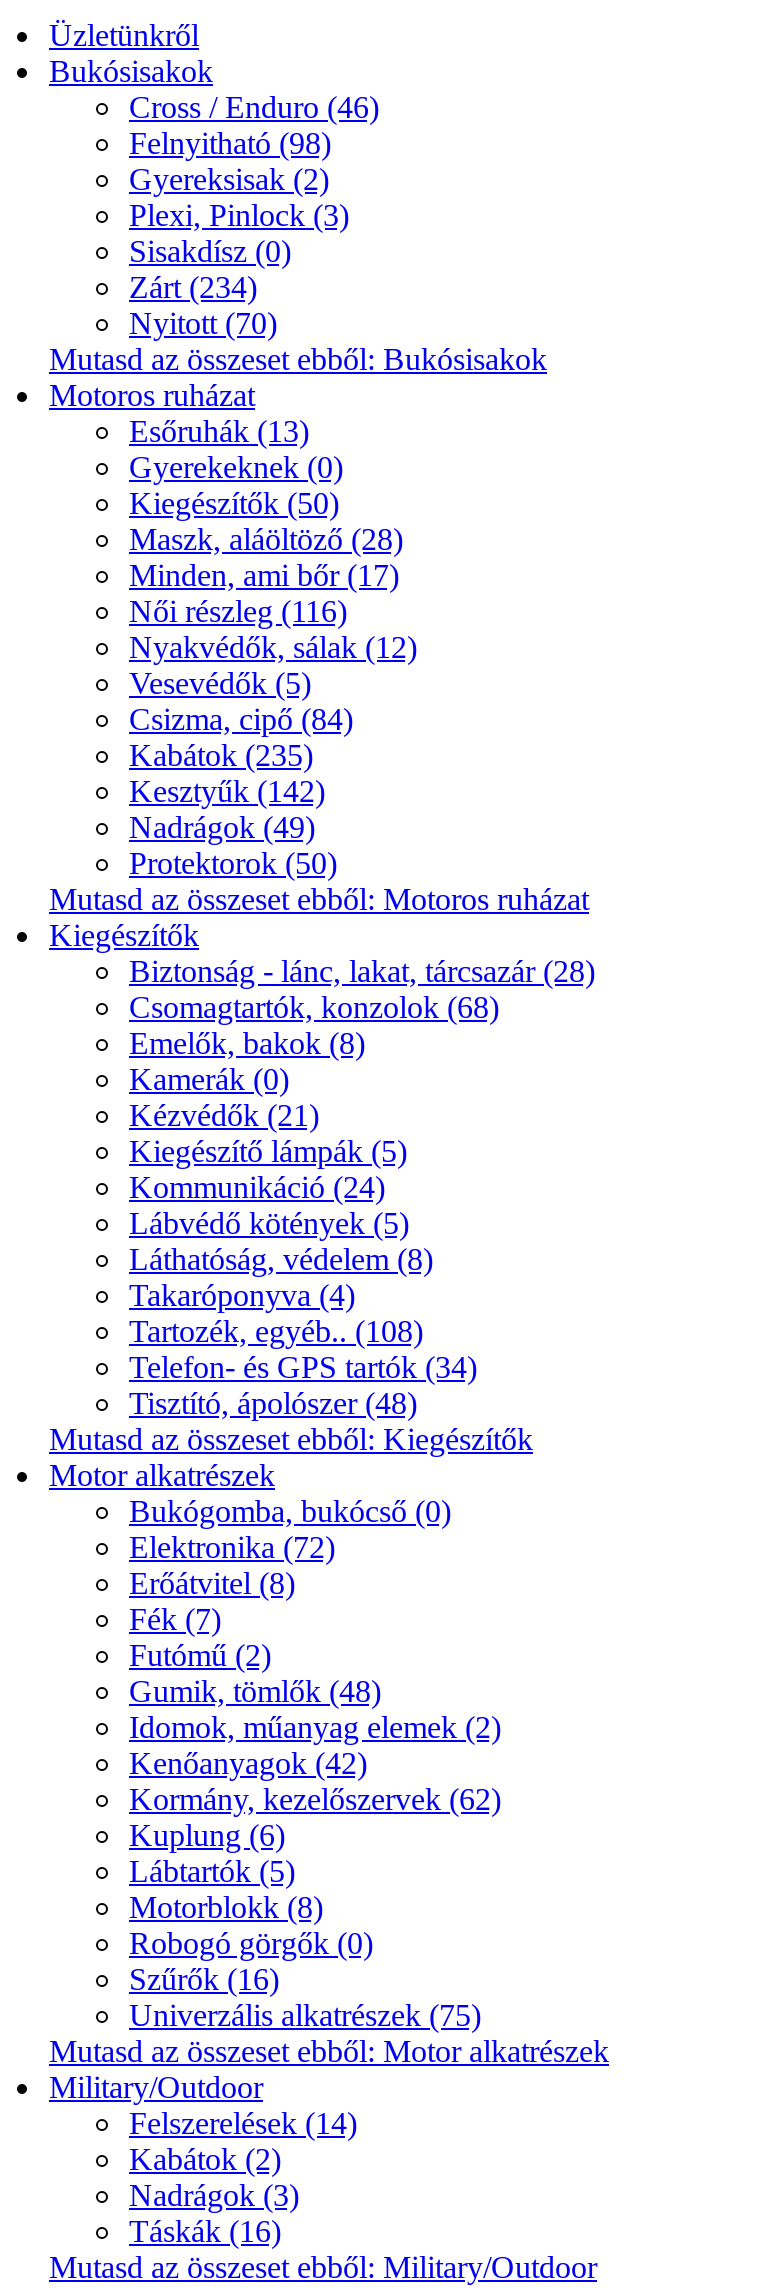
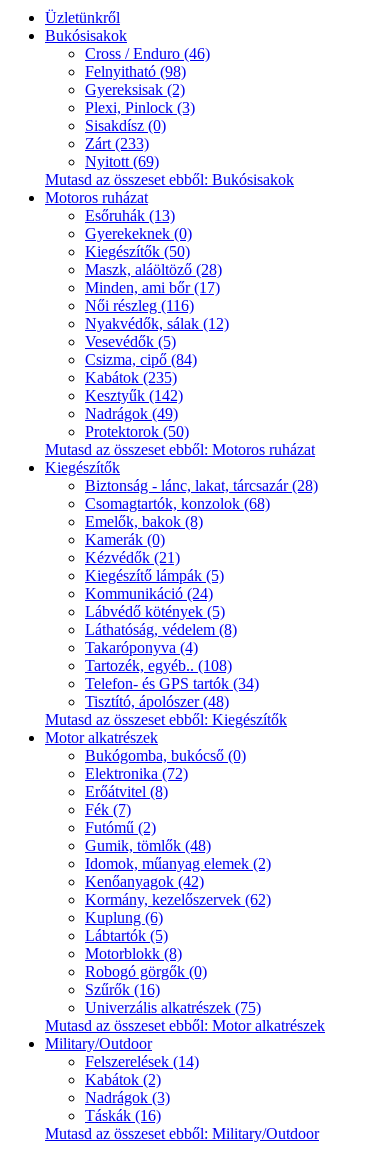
- Zárt (234)
+ Zárt (233)

- Nyitott (70)
+ Nyitott (69)
